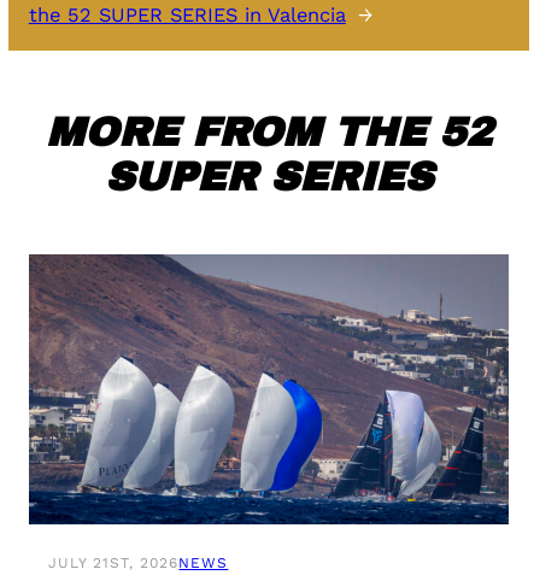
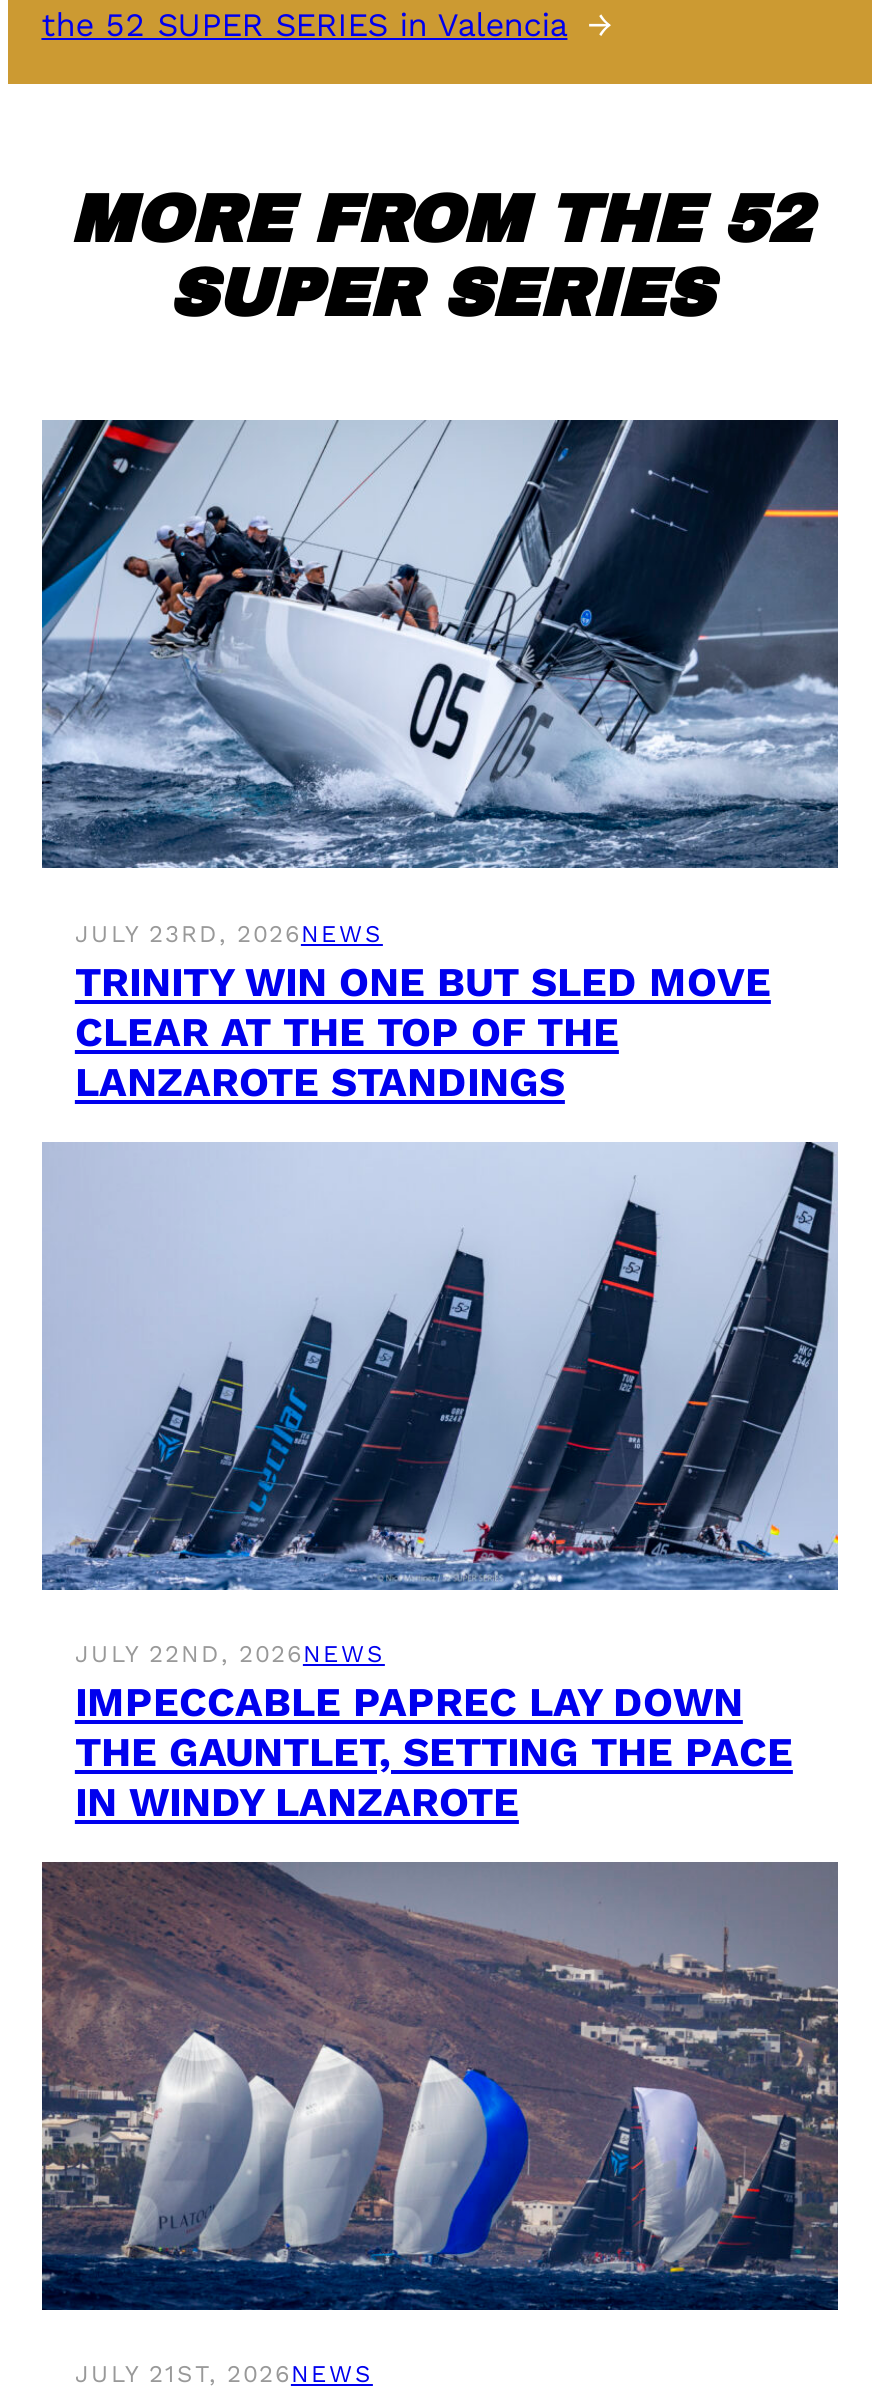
+ [image]
+ JULY 23RD, 2026 NEWS
+ TRINITY WIN ONE BUT SLED MOVE
+ CLEAR AT THE TOP OF THE
+ LANZAROTE STANDINGS

+ [image]
+ JULY 22ND, 2026 NEWS
+ IMPECCABLE PAPREC LAY DOWN
+ THE GAUNTLET, SETTING THE PACE
+ IN WINDY LANZAROTE
